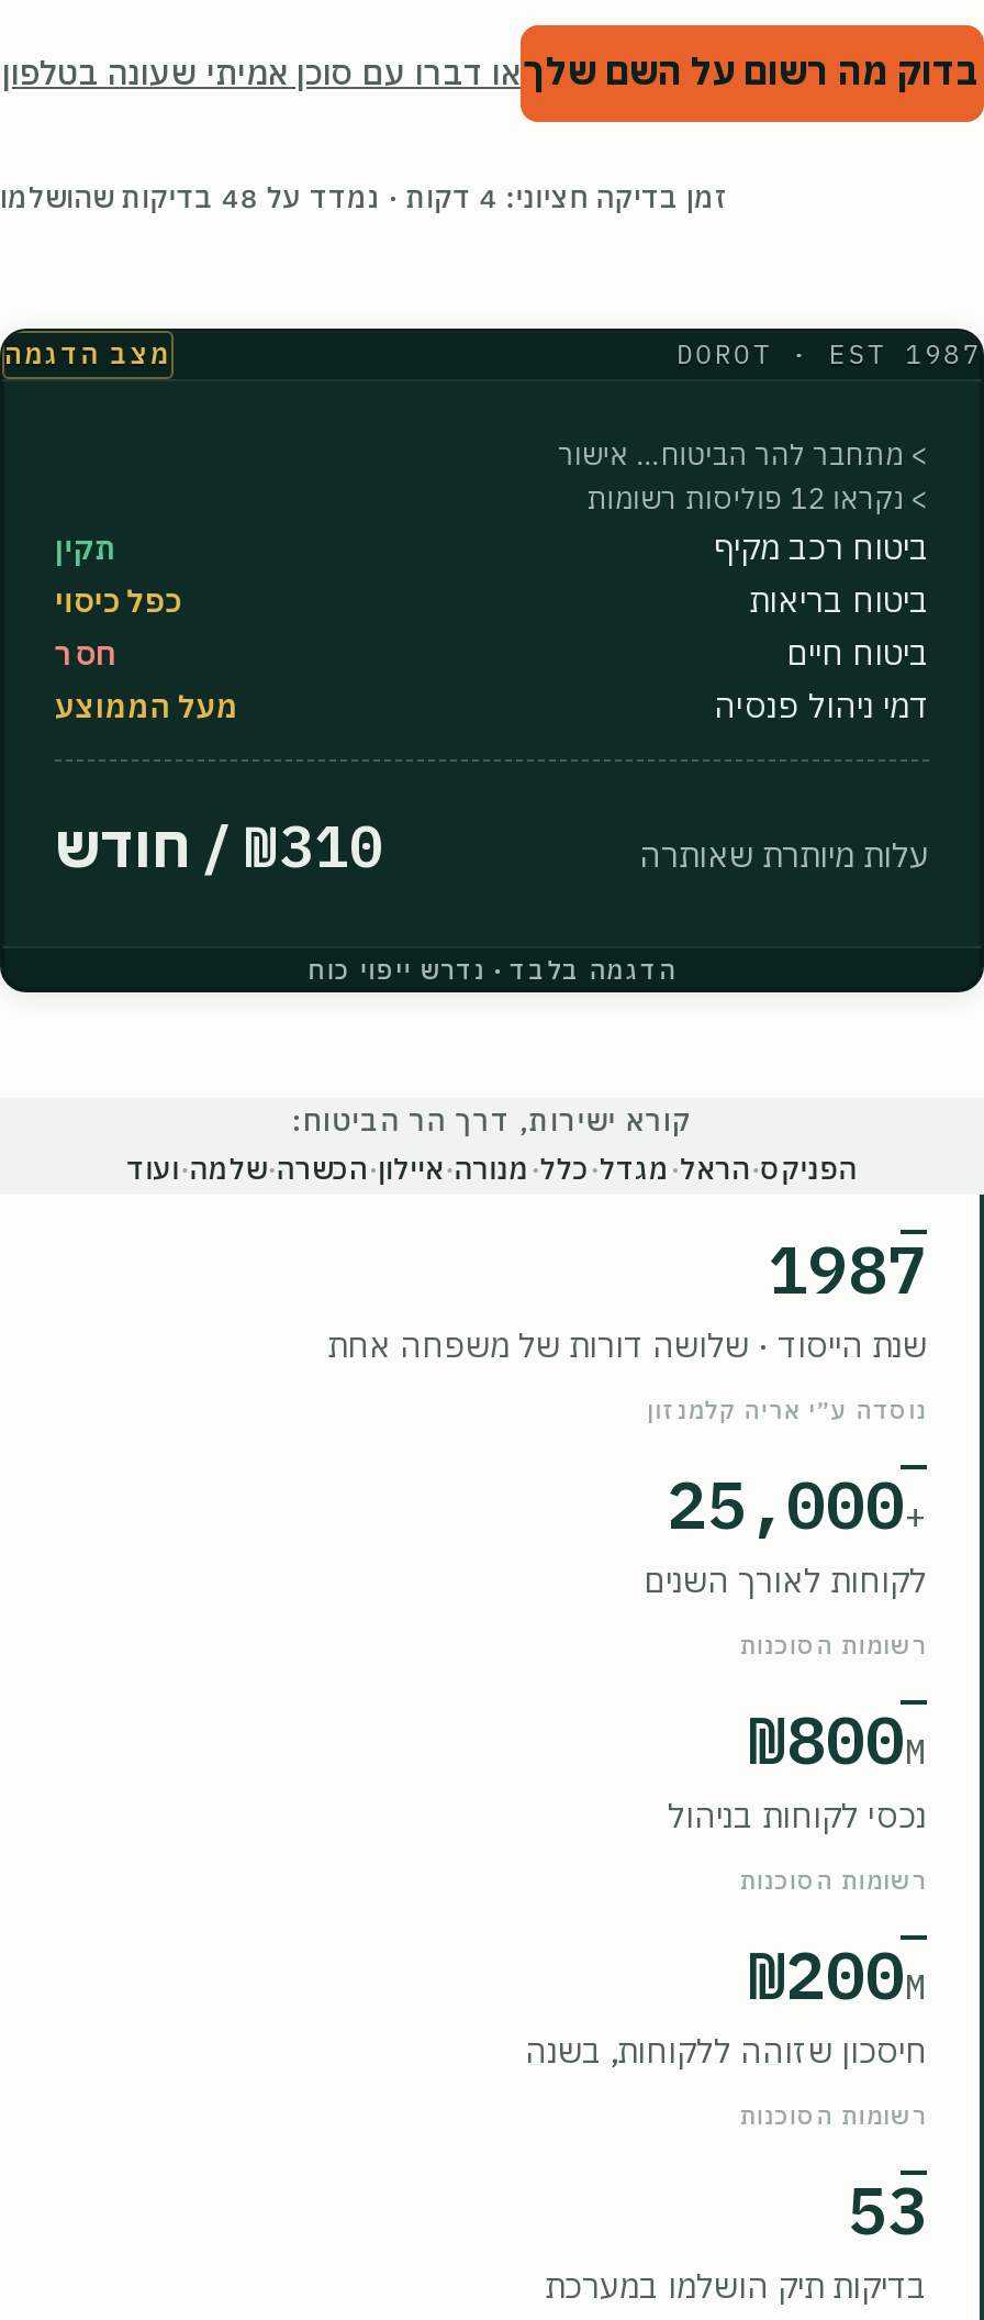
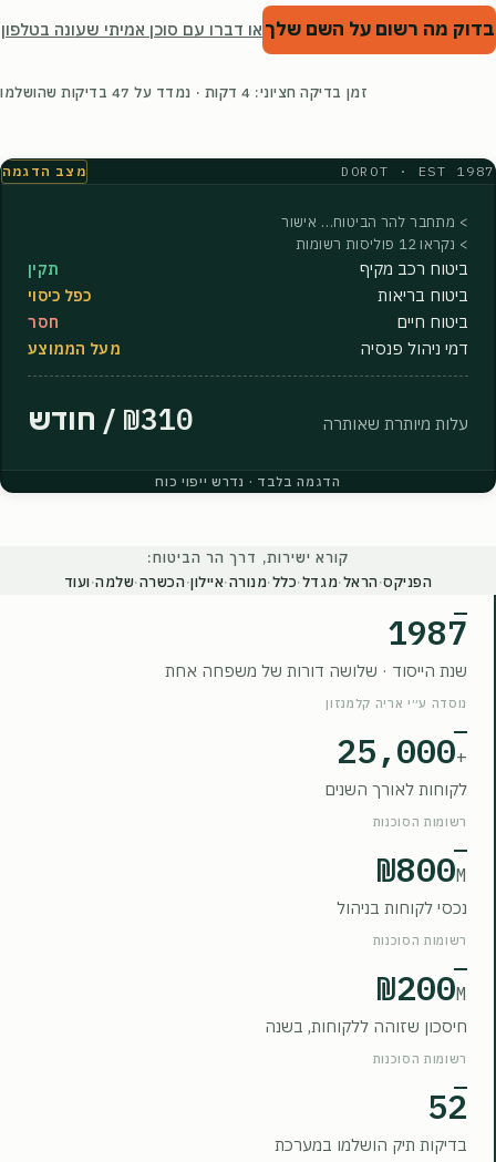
- זמן בדיקה חציוני: 4 דקות · נמדד על 48 בדיקות שהושלמו
+ זמן בדיקה חציוני: 4 דקות · נמדד על 47 בדיקות שהושלמו

- 53
+ 52
